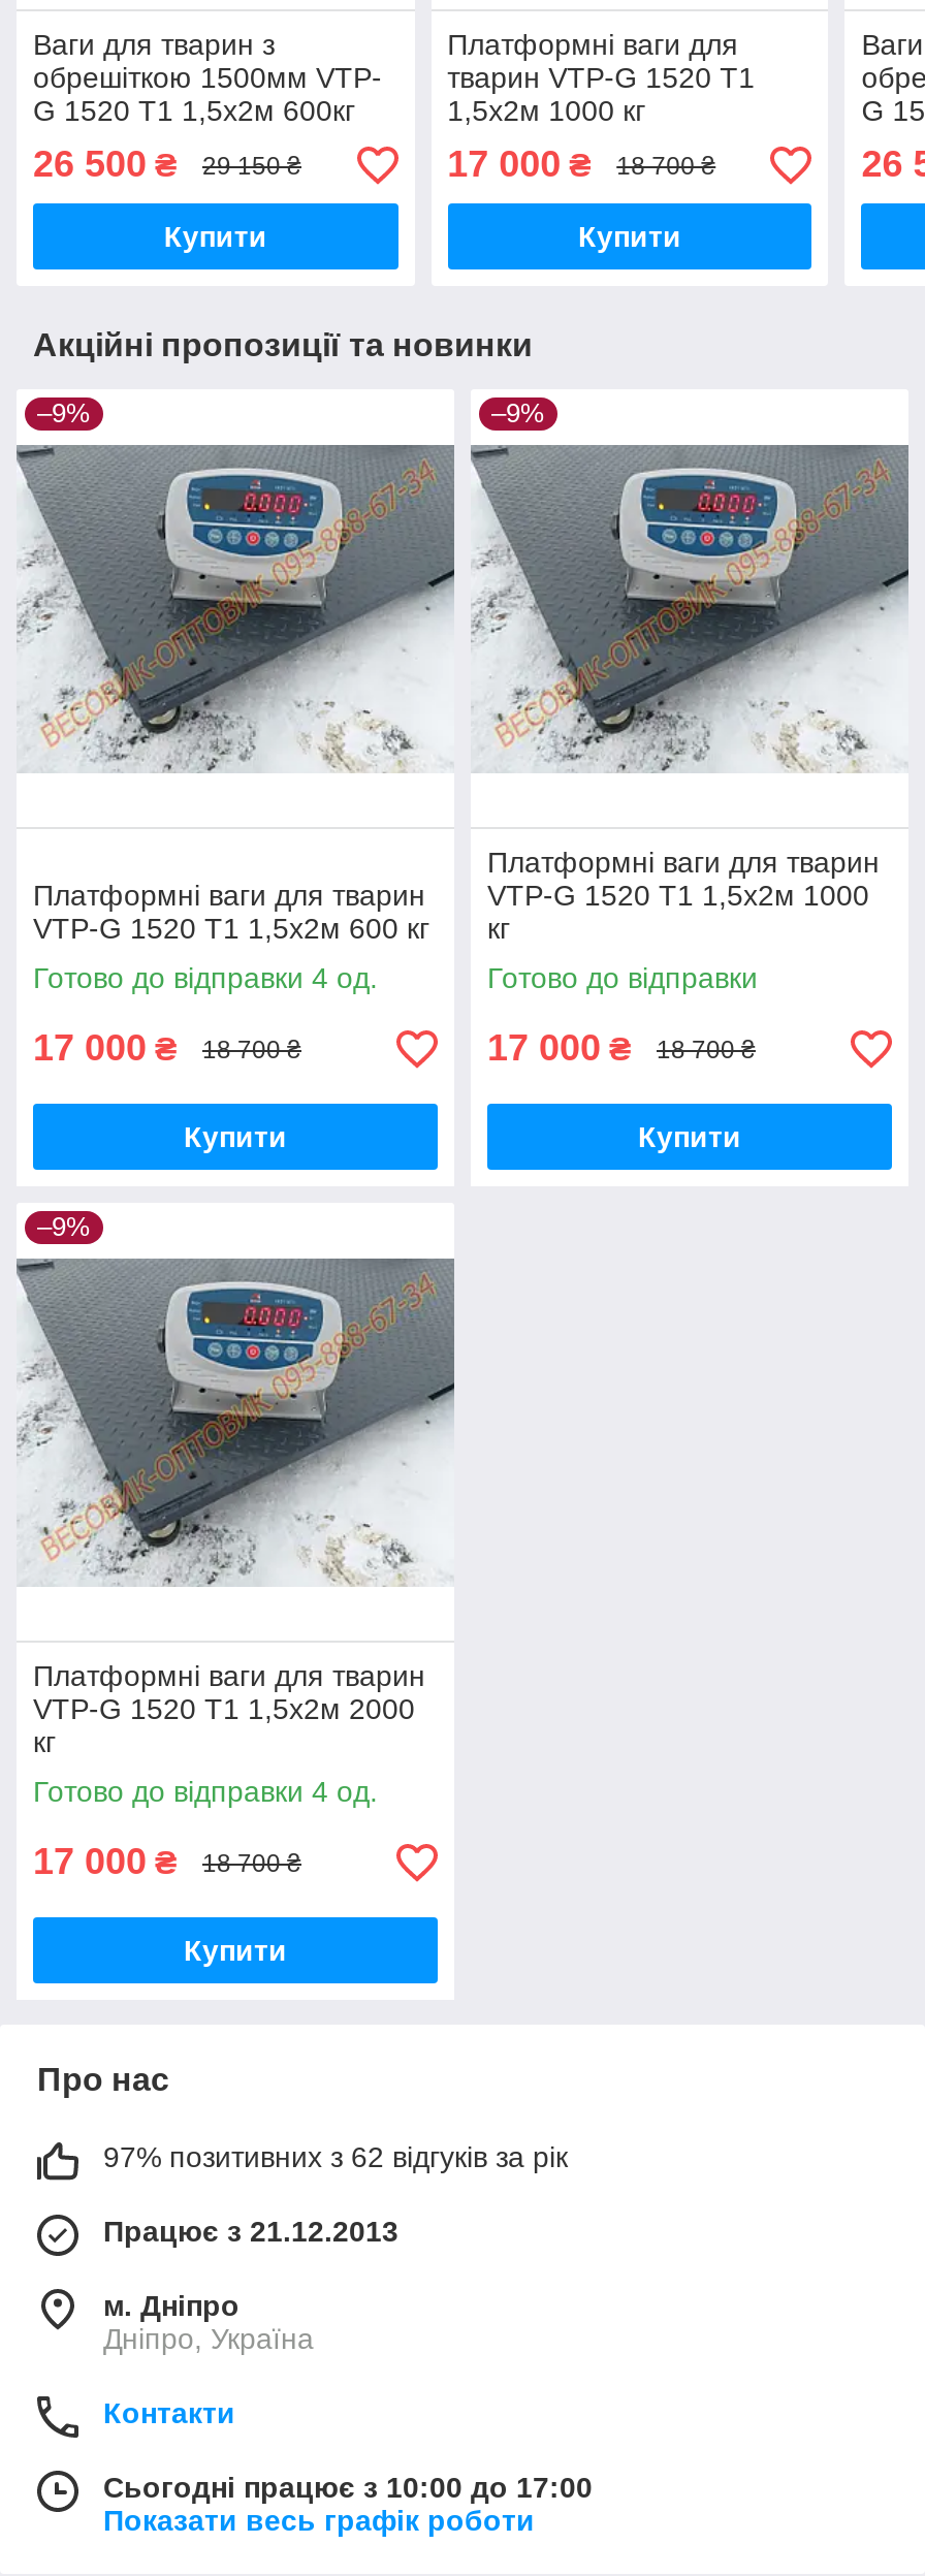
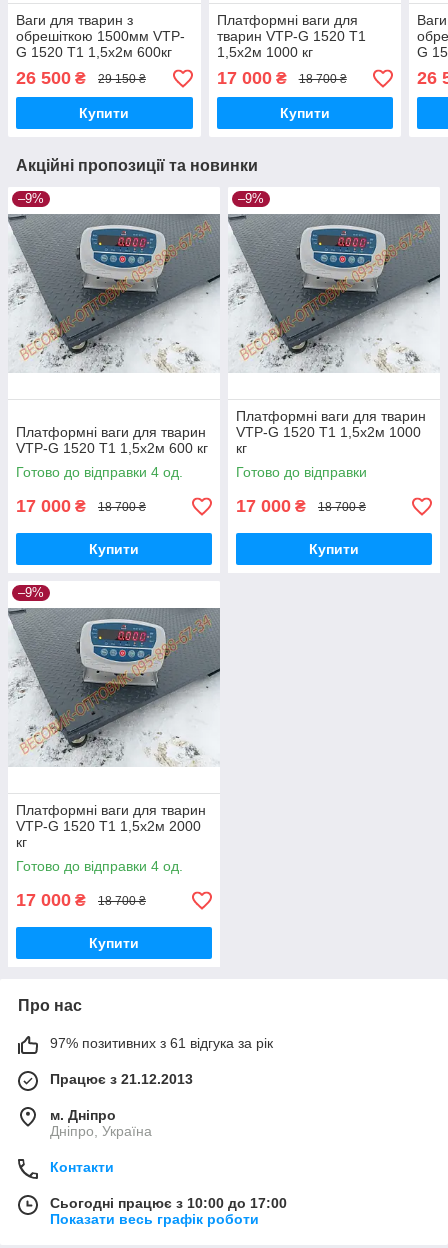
- 97% позитивних з 62 відгуків за рік
+ 97% позитивних з 61 відгука за рік
